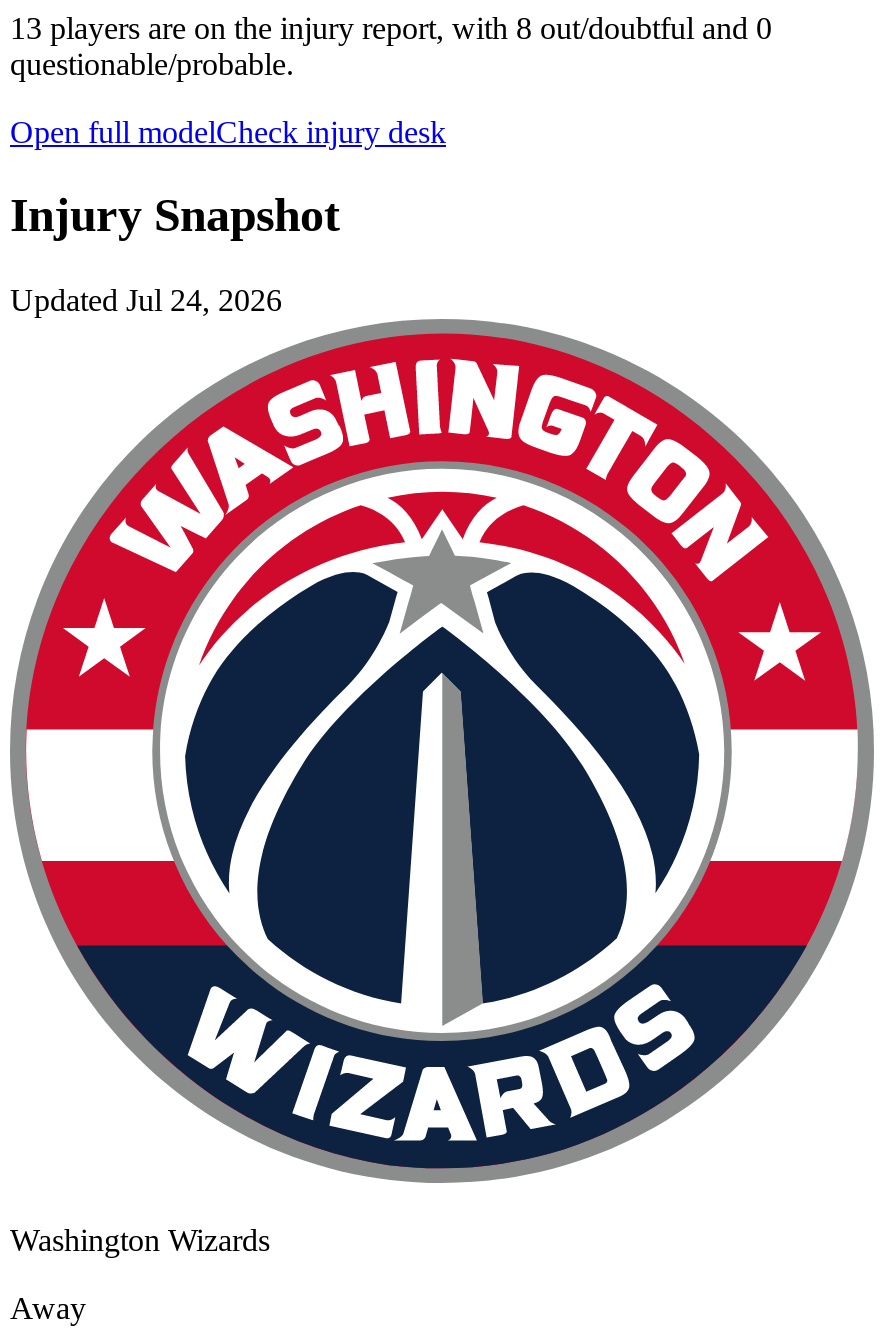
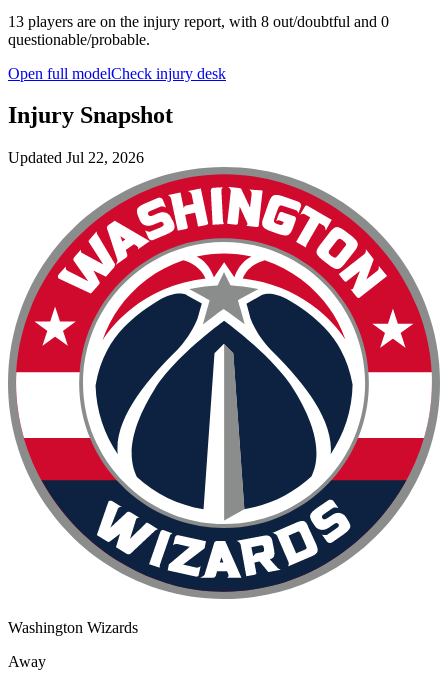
- Updated Jul 24, 2026
+ Updated Jul 22, 2026
